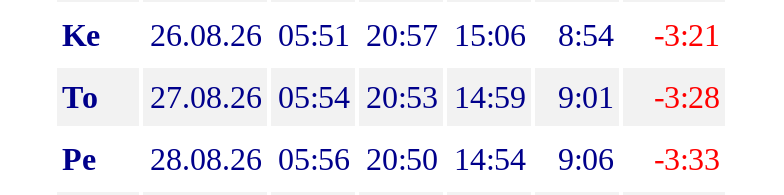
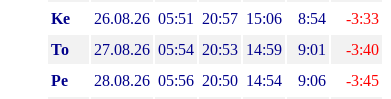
- Ke 26.08.26 05:51 20:57 15:06 8:54 -3:21
+ Ke 26.08.26 05:51 20:57 15:06 8:54 -3:33

- To 27.08.26 05:54 20:53 14:59 9:01 -3:28
+ To 27.08.26 05:54 20:53 14:59 9:01 -3:40

- Pe 28.08.26 05:56 20:50 14:54 9:06 -3:33
+ Pe 28.08.26 05:56 20:50 14:54 9:06 -3:45
